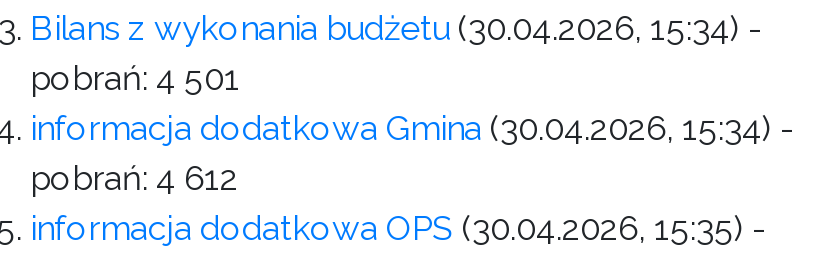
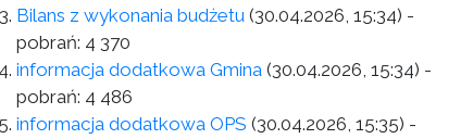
- pobrań: 4 501
+ pobrań: 4 370

- pobrań: 4 612
+ pobrań: 4 486
